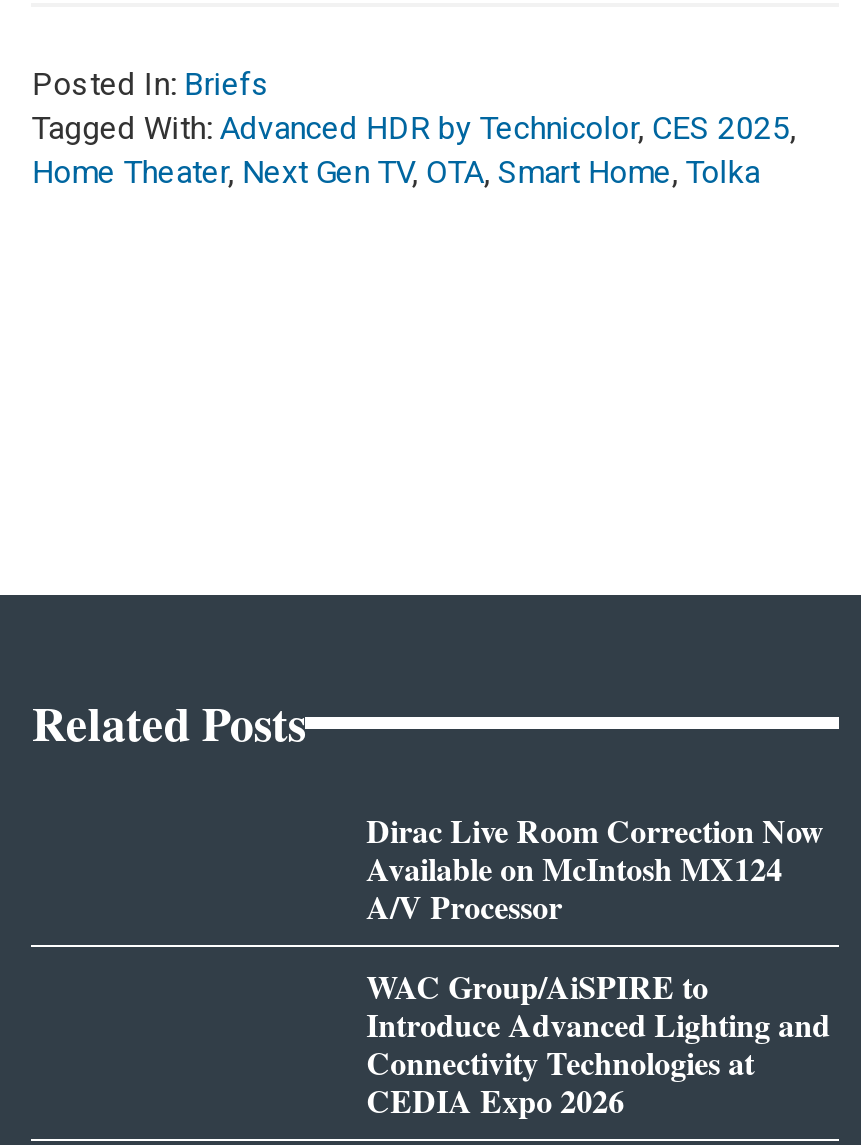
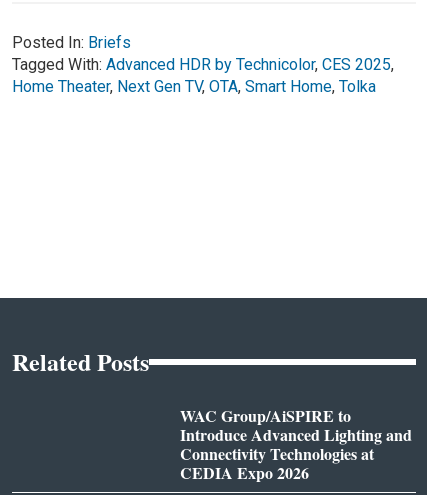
- Dirac Live Room Correction Now
- Available on McIntosh MX124
- A/V Processor
